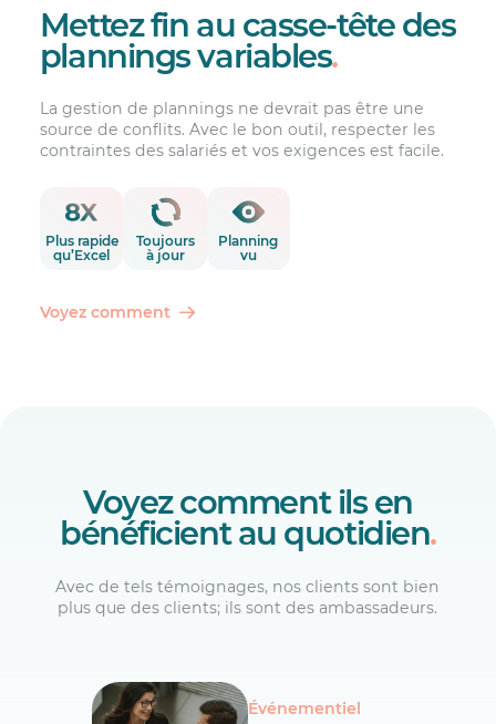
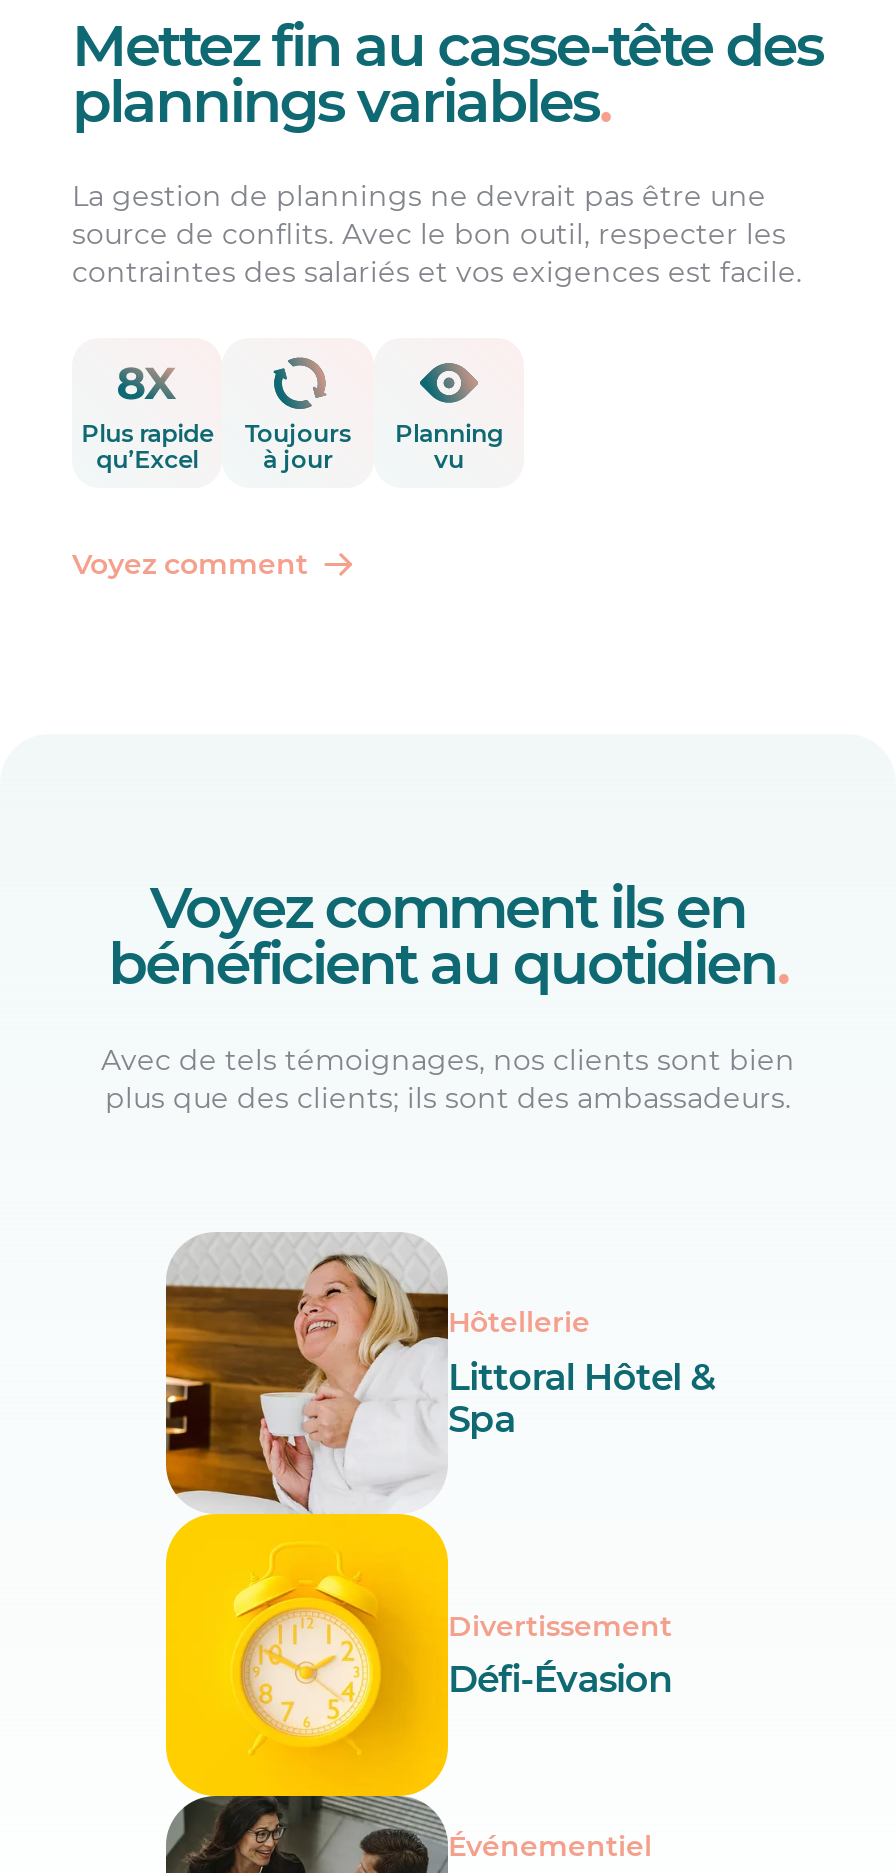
+ [image]
+ Hôtellerie
+ Littoral Hôtel &
+ Spa

+ Divertissement
+ Défi-Évasion
